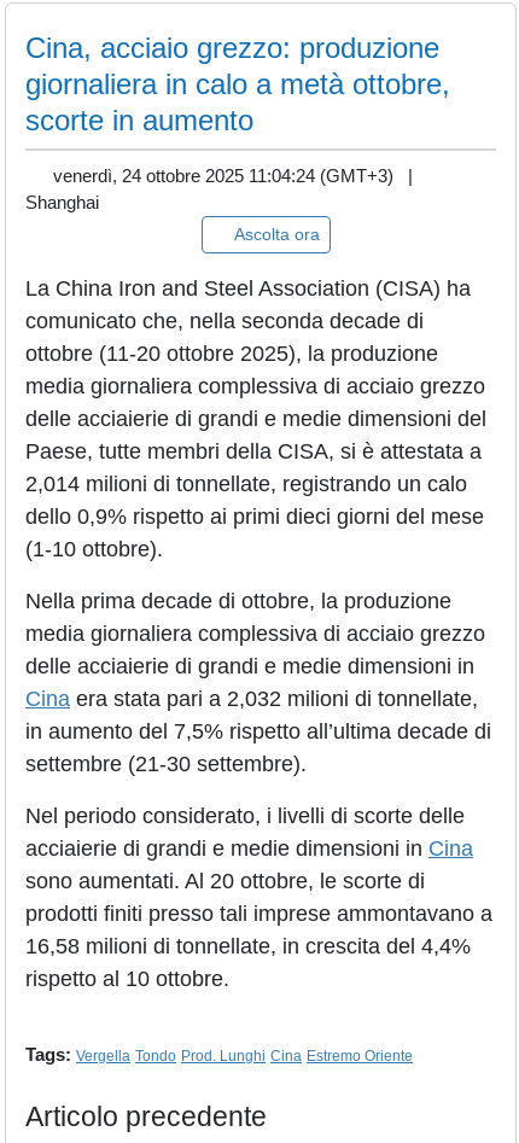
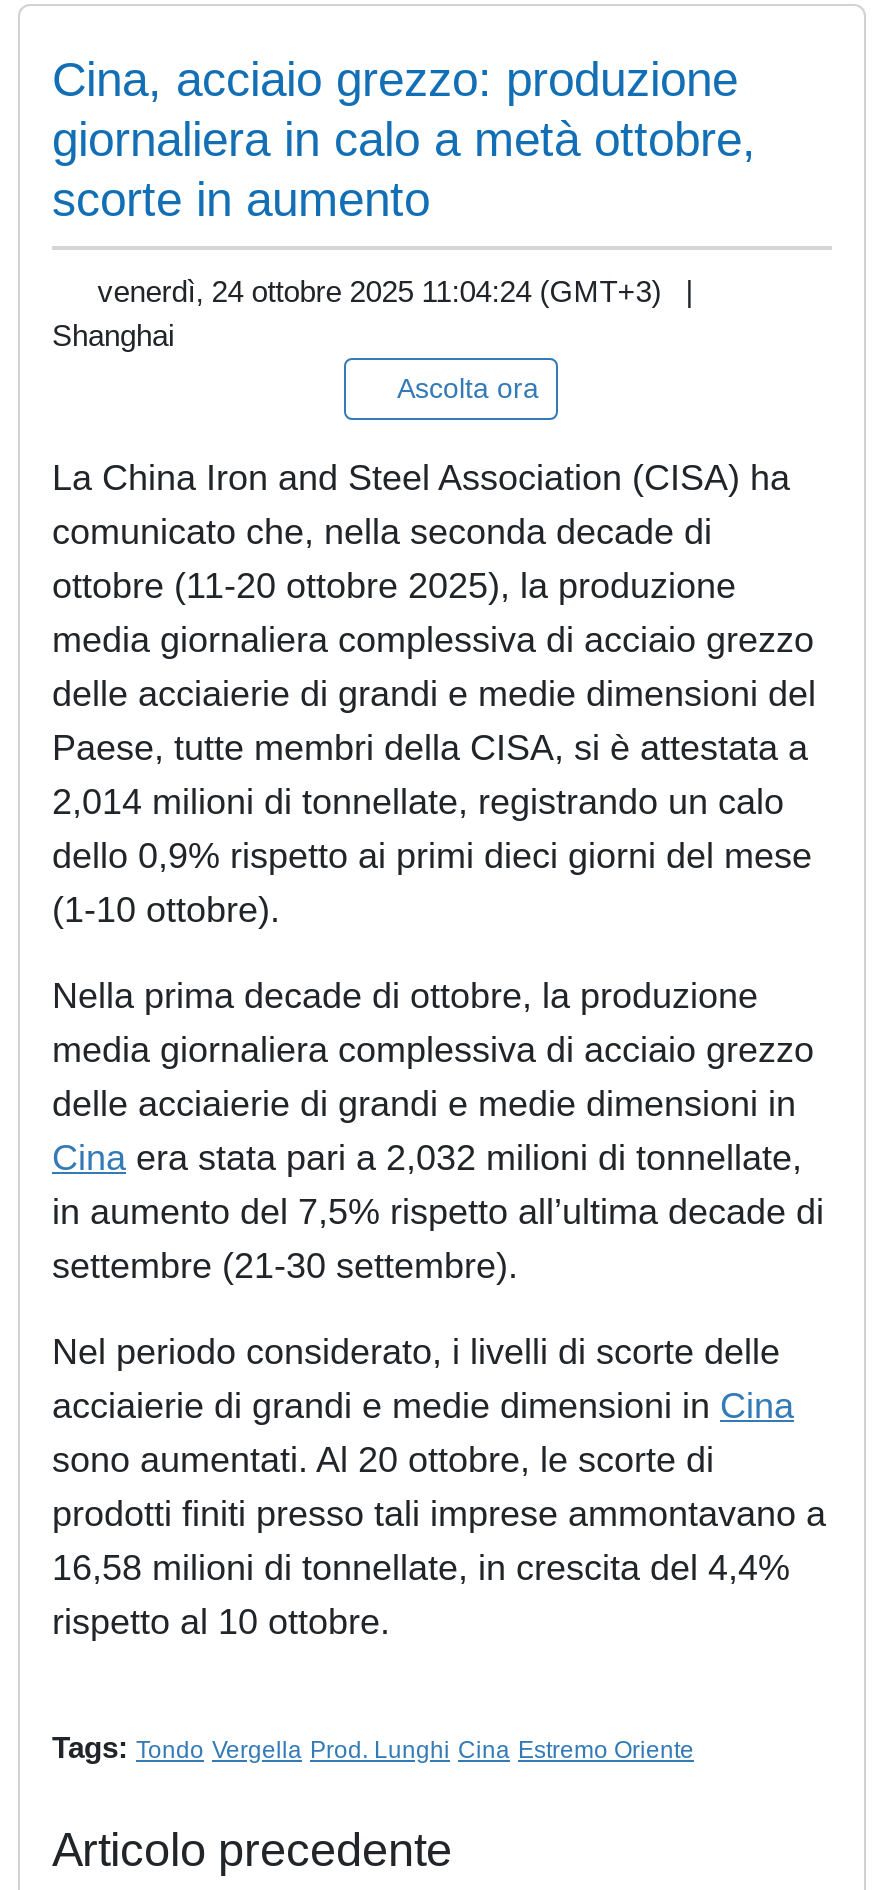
- Tags: Vergella Tondo Prod. Lunghi Cina Estremo Oriente
+ Tags: Tondo Vergella Prod. Lunghi Cina Estremo Oriente
